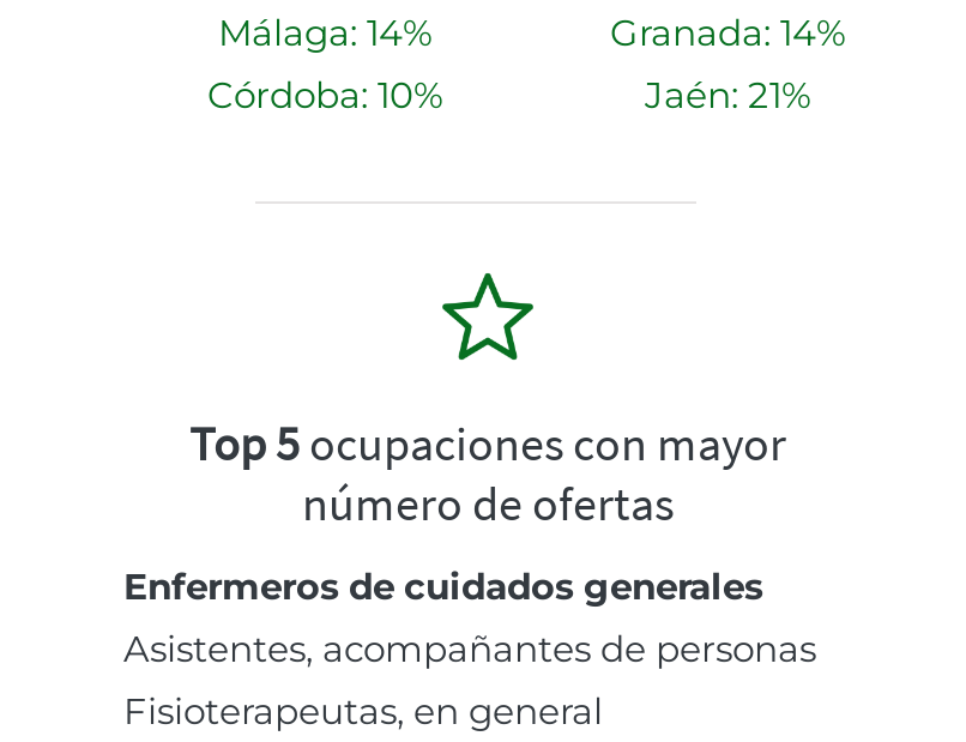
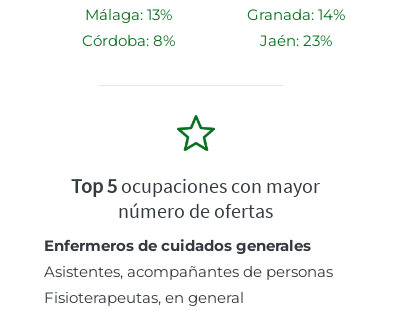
- Málaga: 14%
+ Málaga: 13%

- Córdoba: 10%
+ Córdoba: 8%

- Jaén: 21%
+ Jaén: 23%
